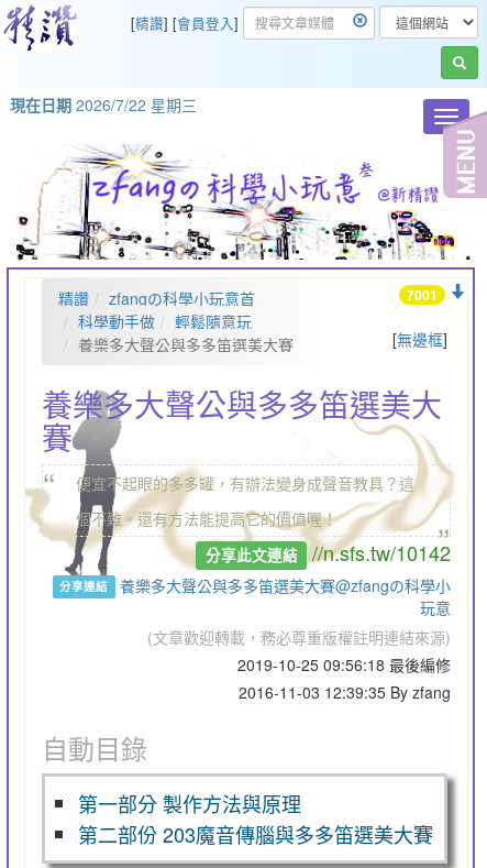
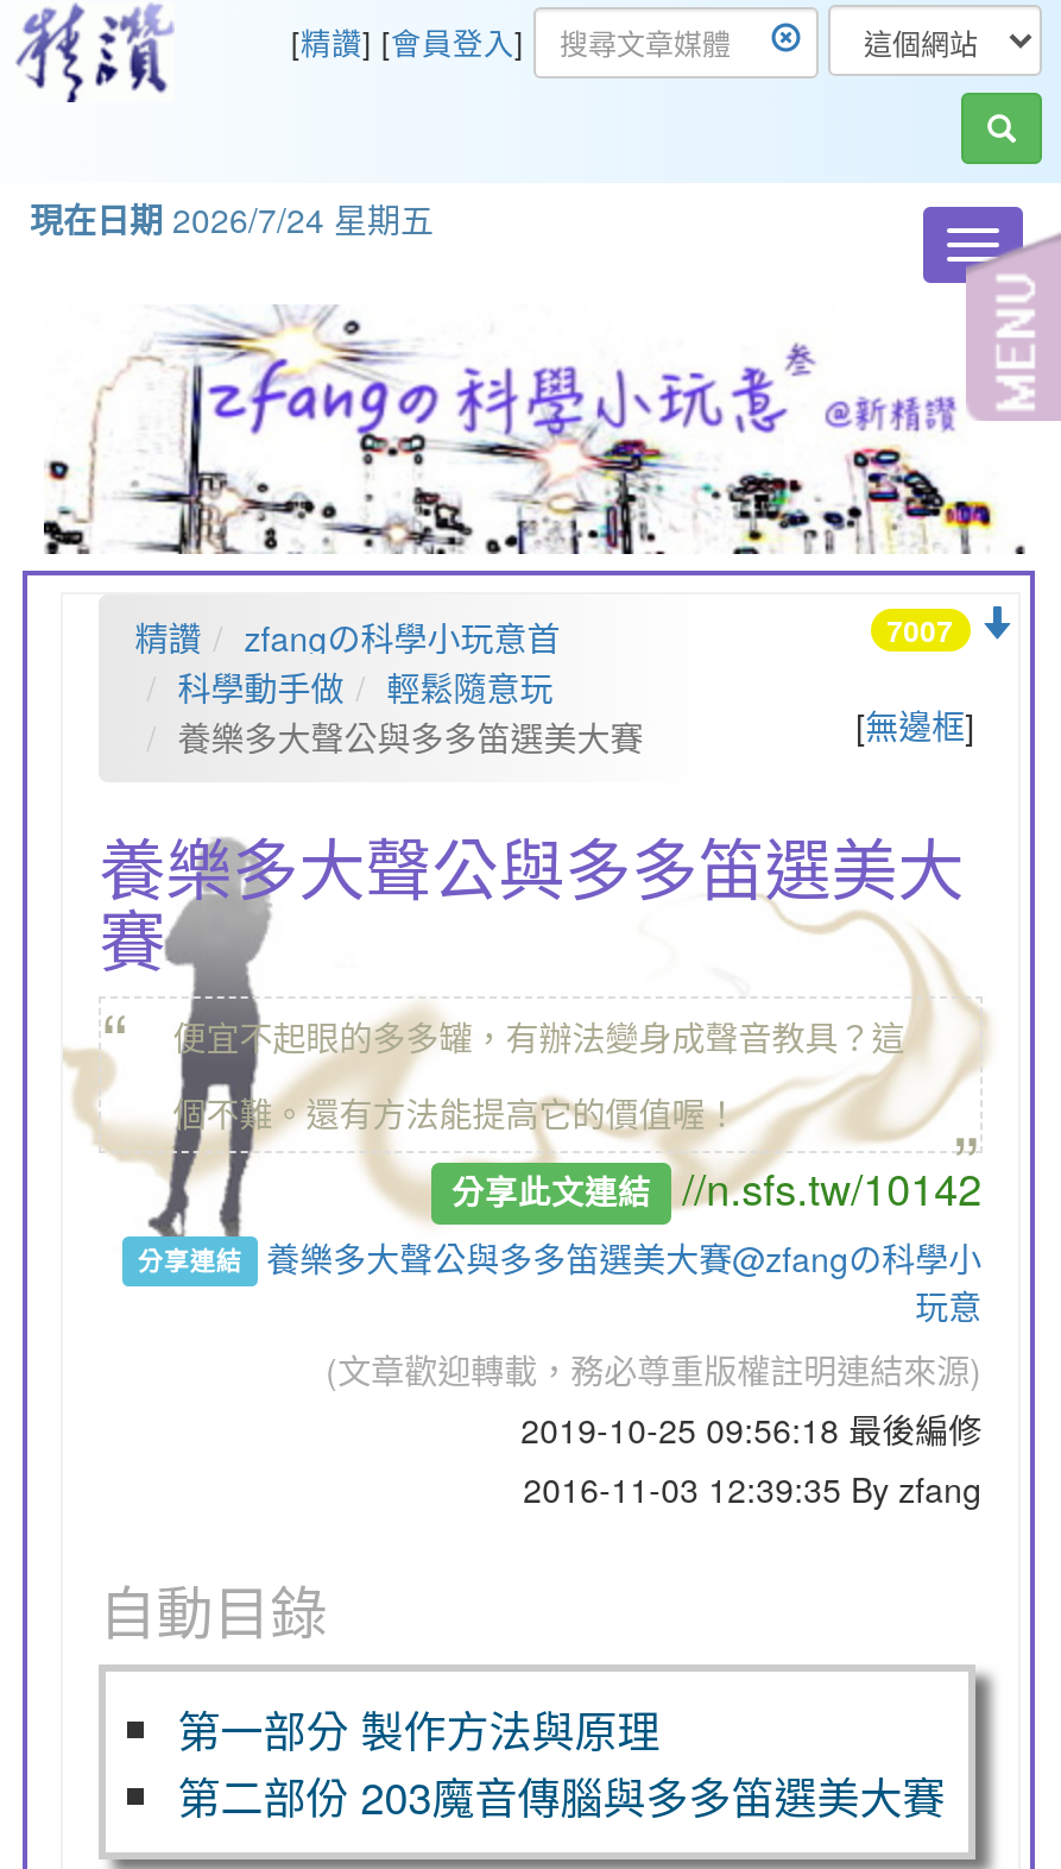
- 現在日期2026/7/22 星期三
+ 現在日期2026/7/24 星期五

- 7001
+ 7007
